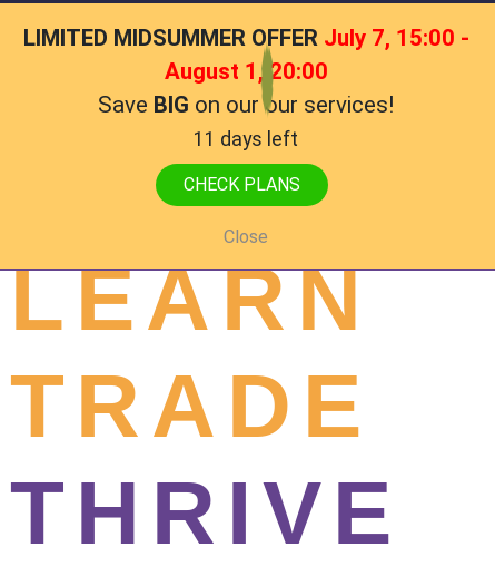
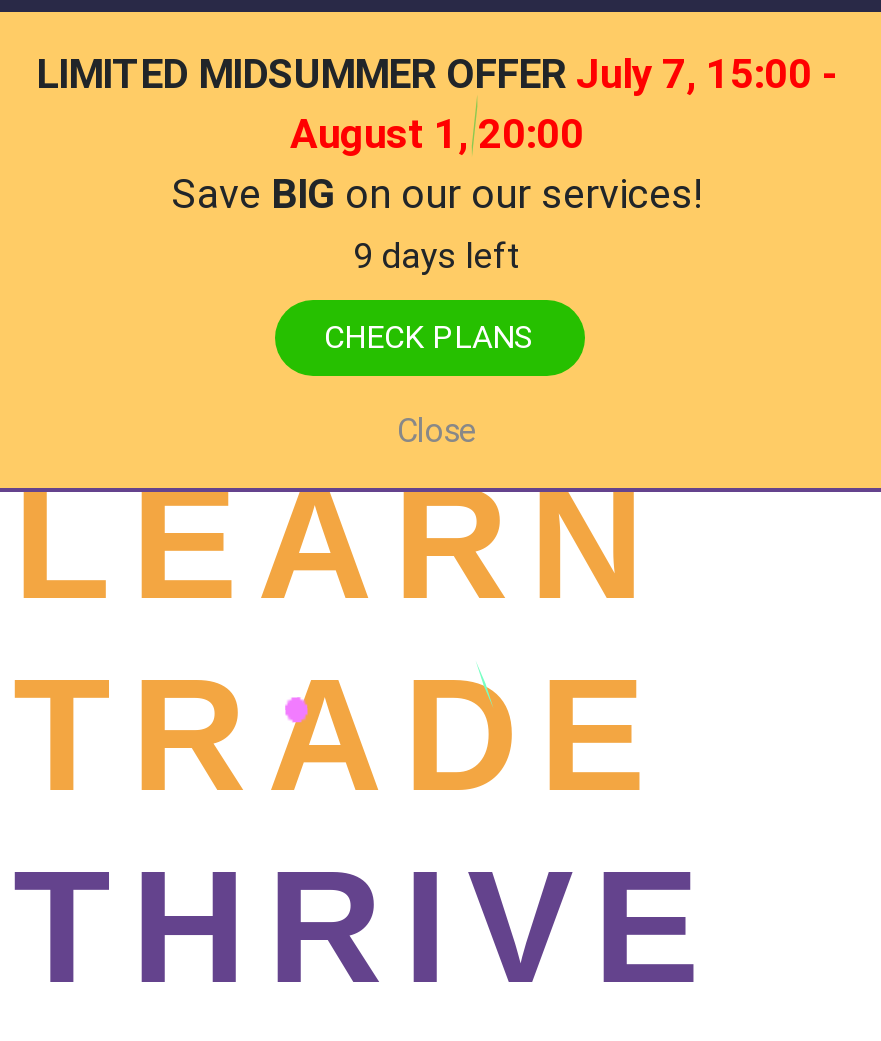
- 11 days left
+ 9 days left
